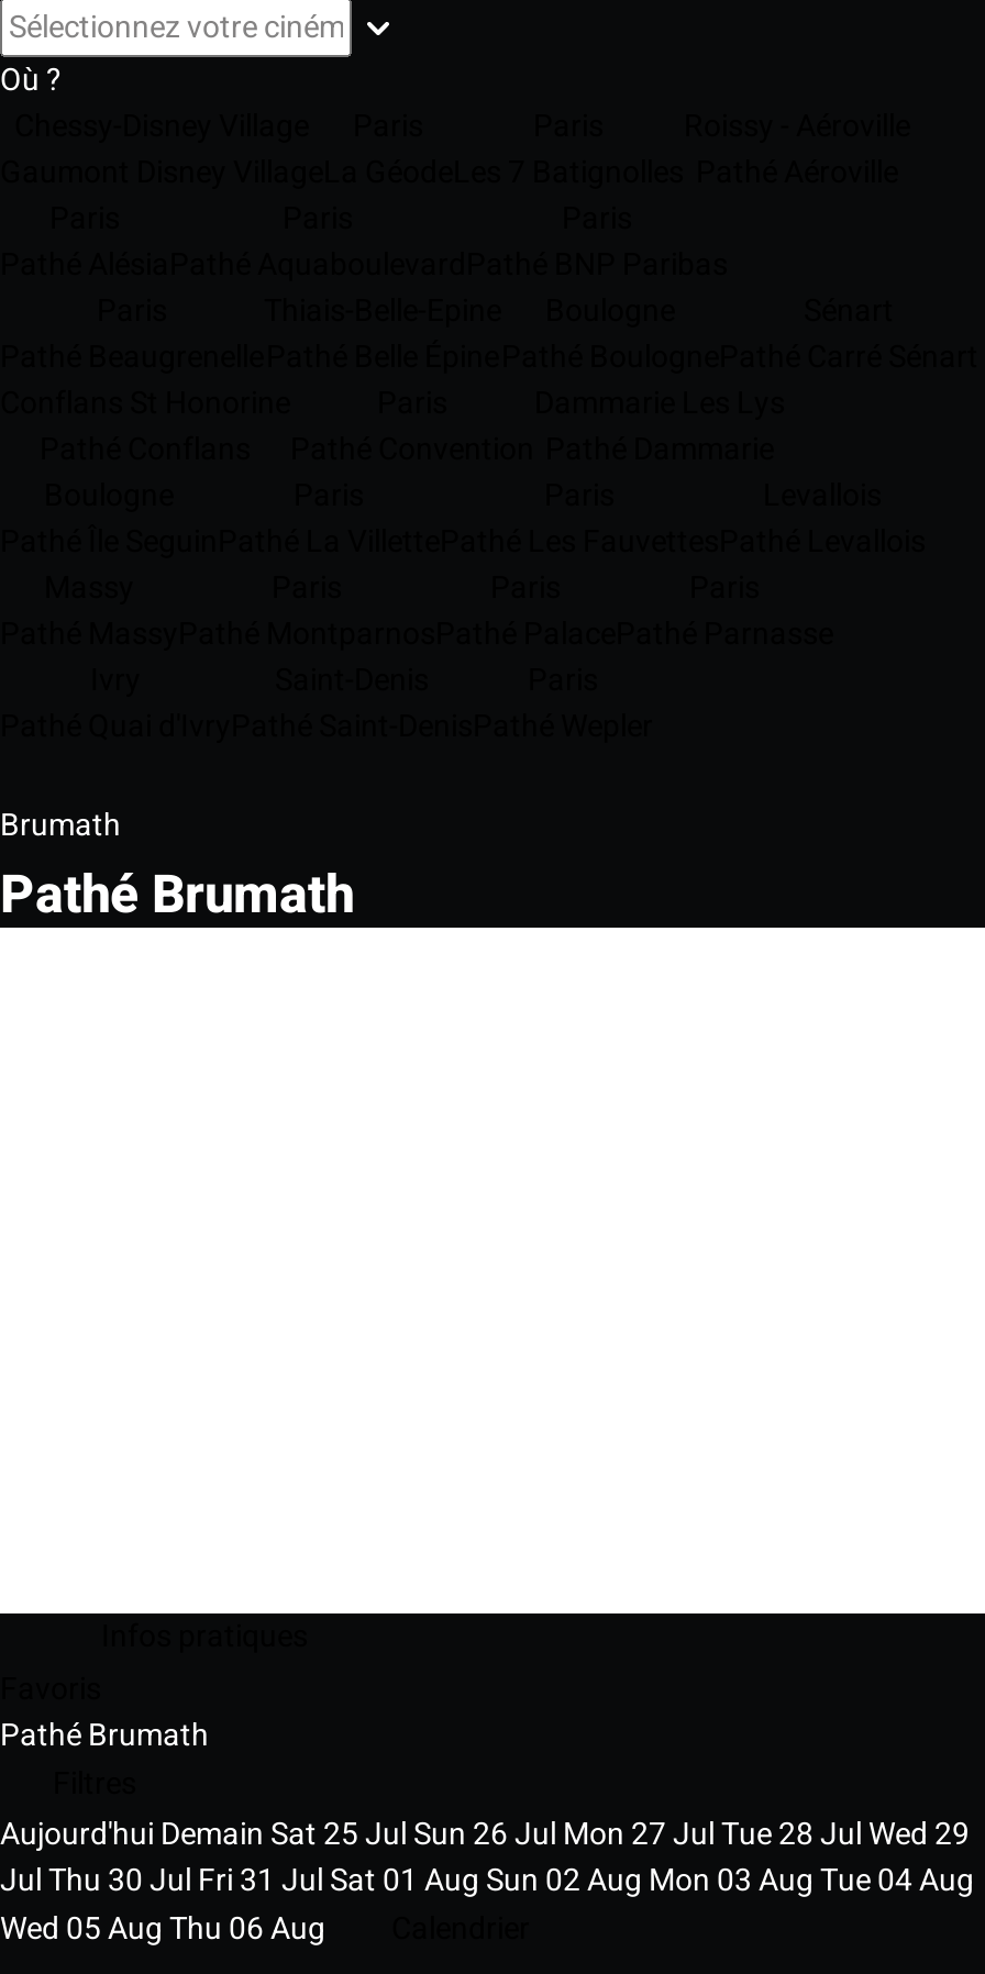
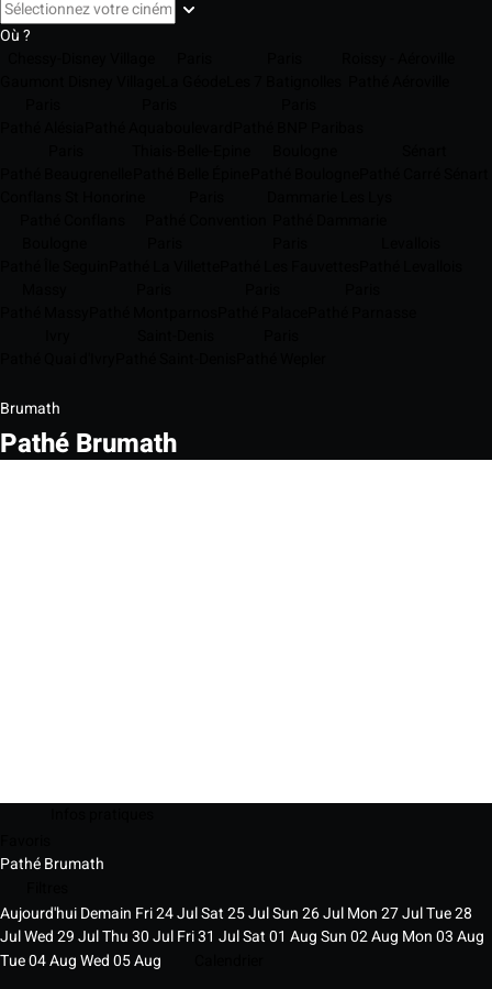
- Aujourd'hui Demain Sat 25 Jul Sun 26 Jul Mon 27 Jul Tue28 Jul Wed 29
+ Aujourd'hui Demain Fri 24 Jul Sat 25 Jul Sun 26 Jul Mon27 Jul Tue 28

- Jul Thu 30 Jul Fri 31 Jul Sat 01 Aug Sun 02Aug Mon 03 Aug Tue04Aug
+ Jul Wed 29 Jul Thu 30 Jul Fri 31 Jul Sat 01Aug Sun 02 Aug Mon03Aug

- Wed 05Aug Thu 06Aug
+ Tue 04Aug Wed 05Aug
